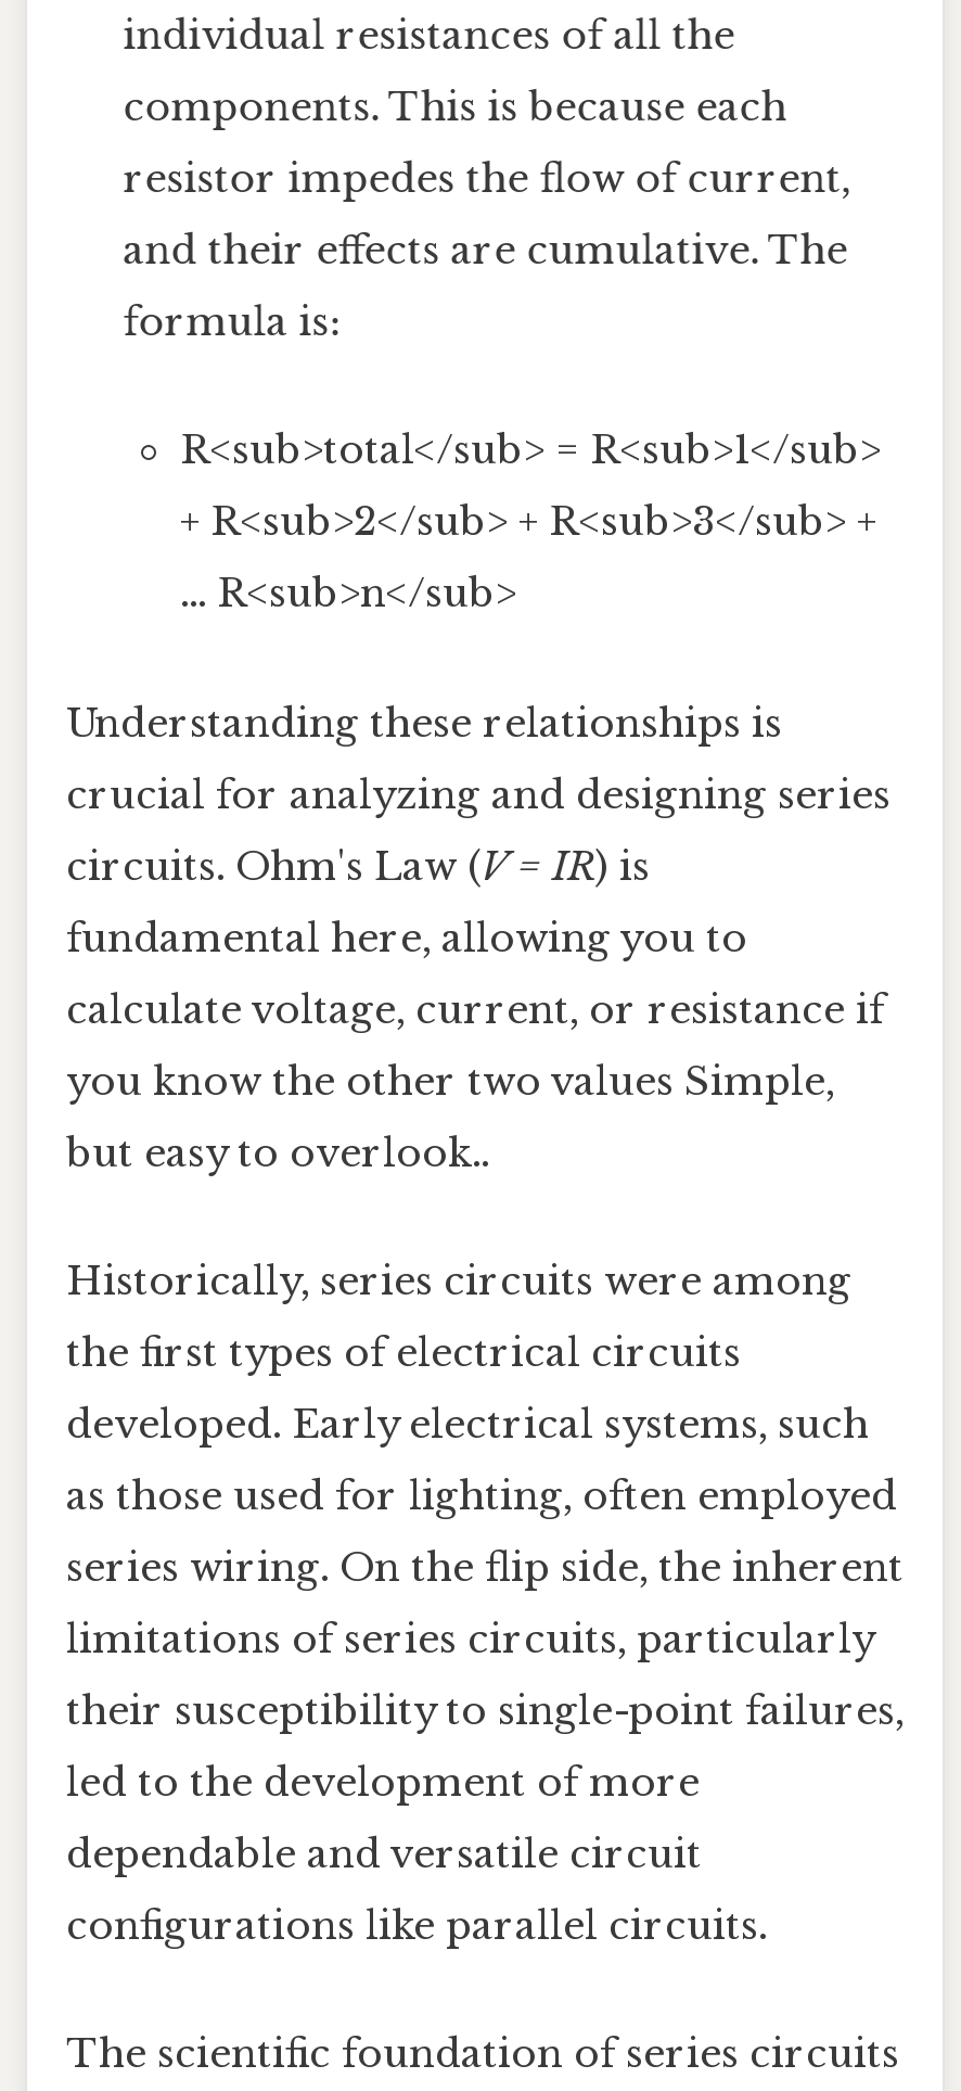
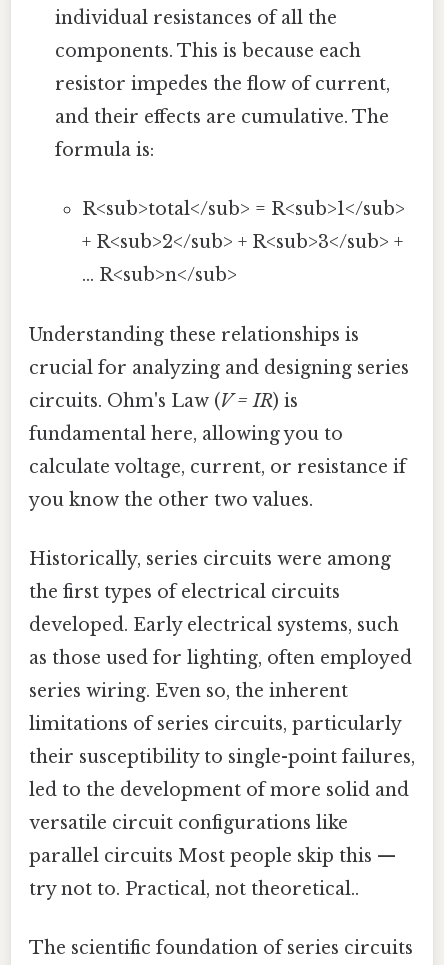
- you know the other two values Simple,
- but easy to overlook..
+ you know the other two values.

moved up: Historically, series circuits were among | the first types of electrical circuits | developed. Early electrical systems, such | as those used for lighting, often employed

- series wiring. On the flip side, the inherent
+ series wiring. Even so, the inherent

moved up: limitations of series circuits, particularly | their susceptibility to single-point failures,

- led to the development of more
- dependable and versatile circuit
- configurations like parallel circuits.
+ led to the development of more solid and
+ versatile circuit configurations like
+ parallel circuits Most people skip this —
+ try not to. Practical, not theoretical..
